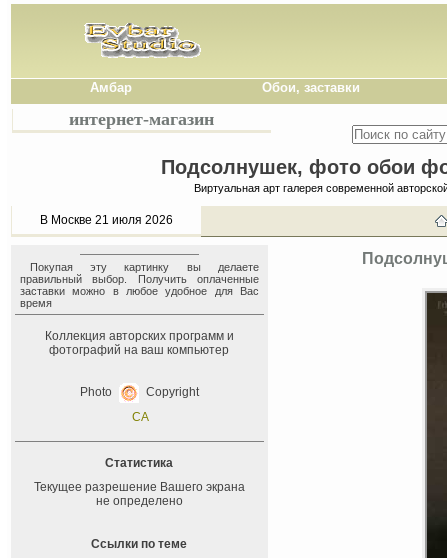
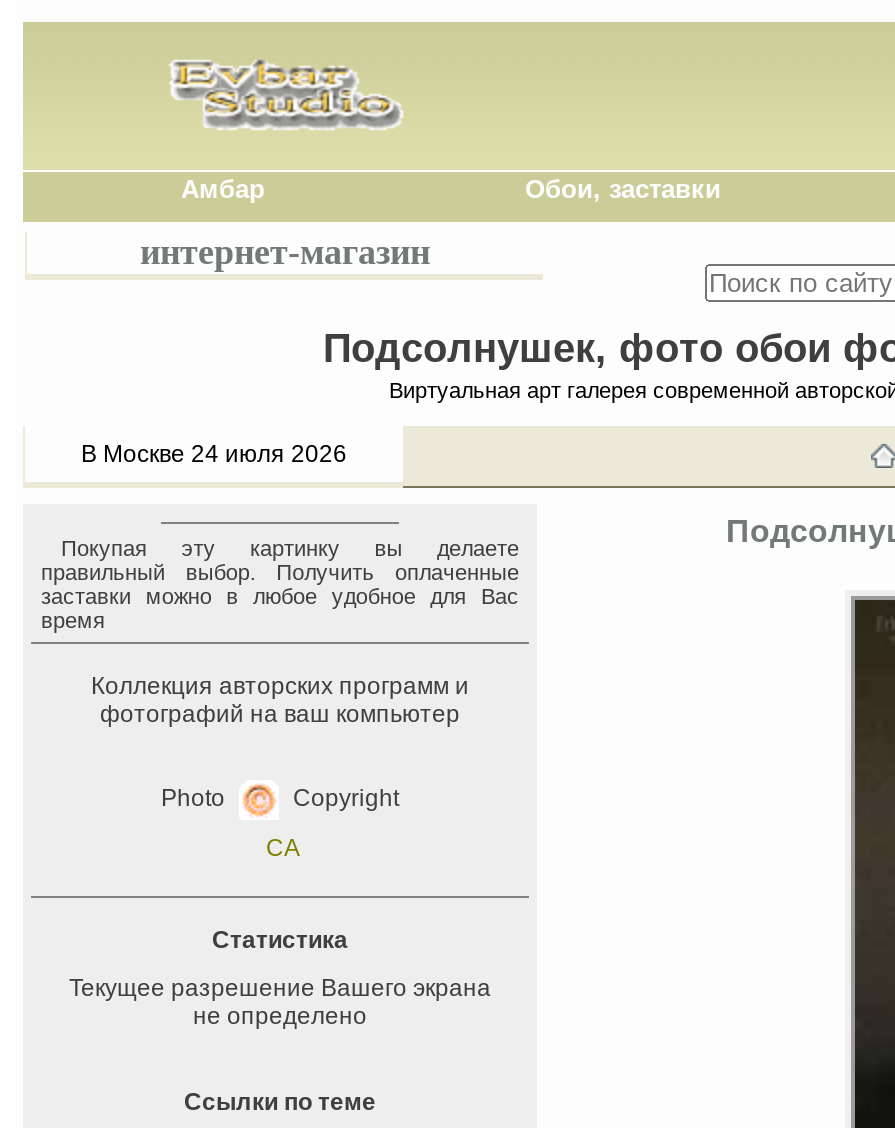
- В Москве 21 июля 2026
+ В Москве 24 июля 2026
